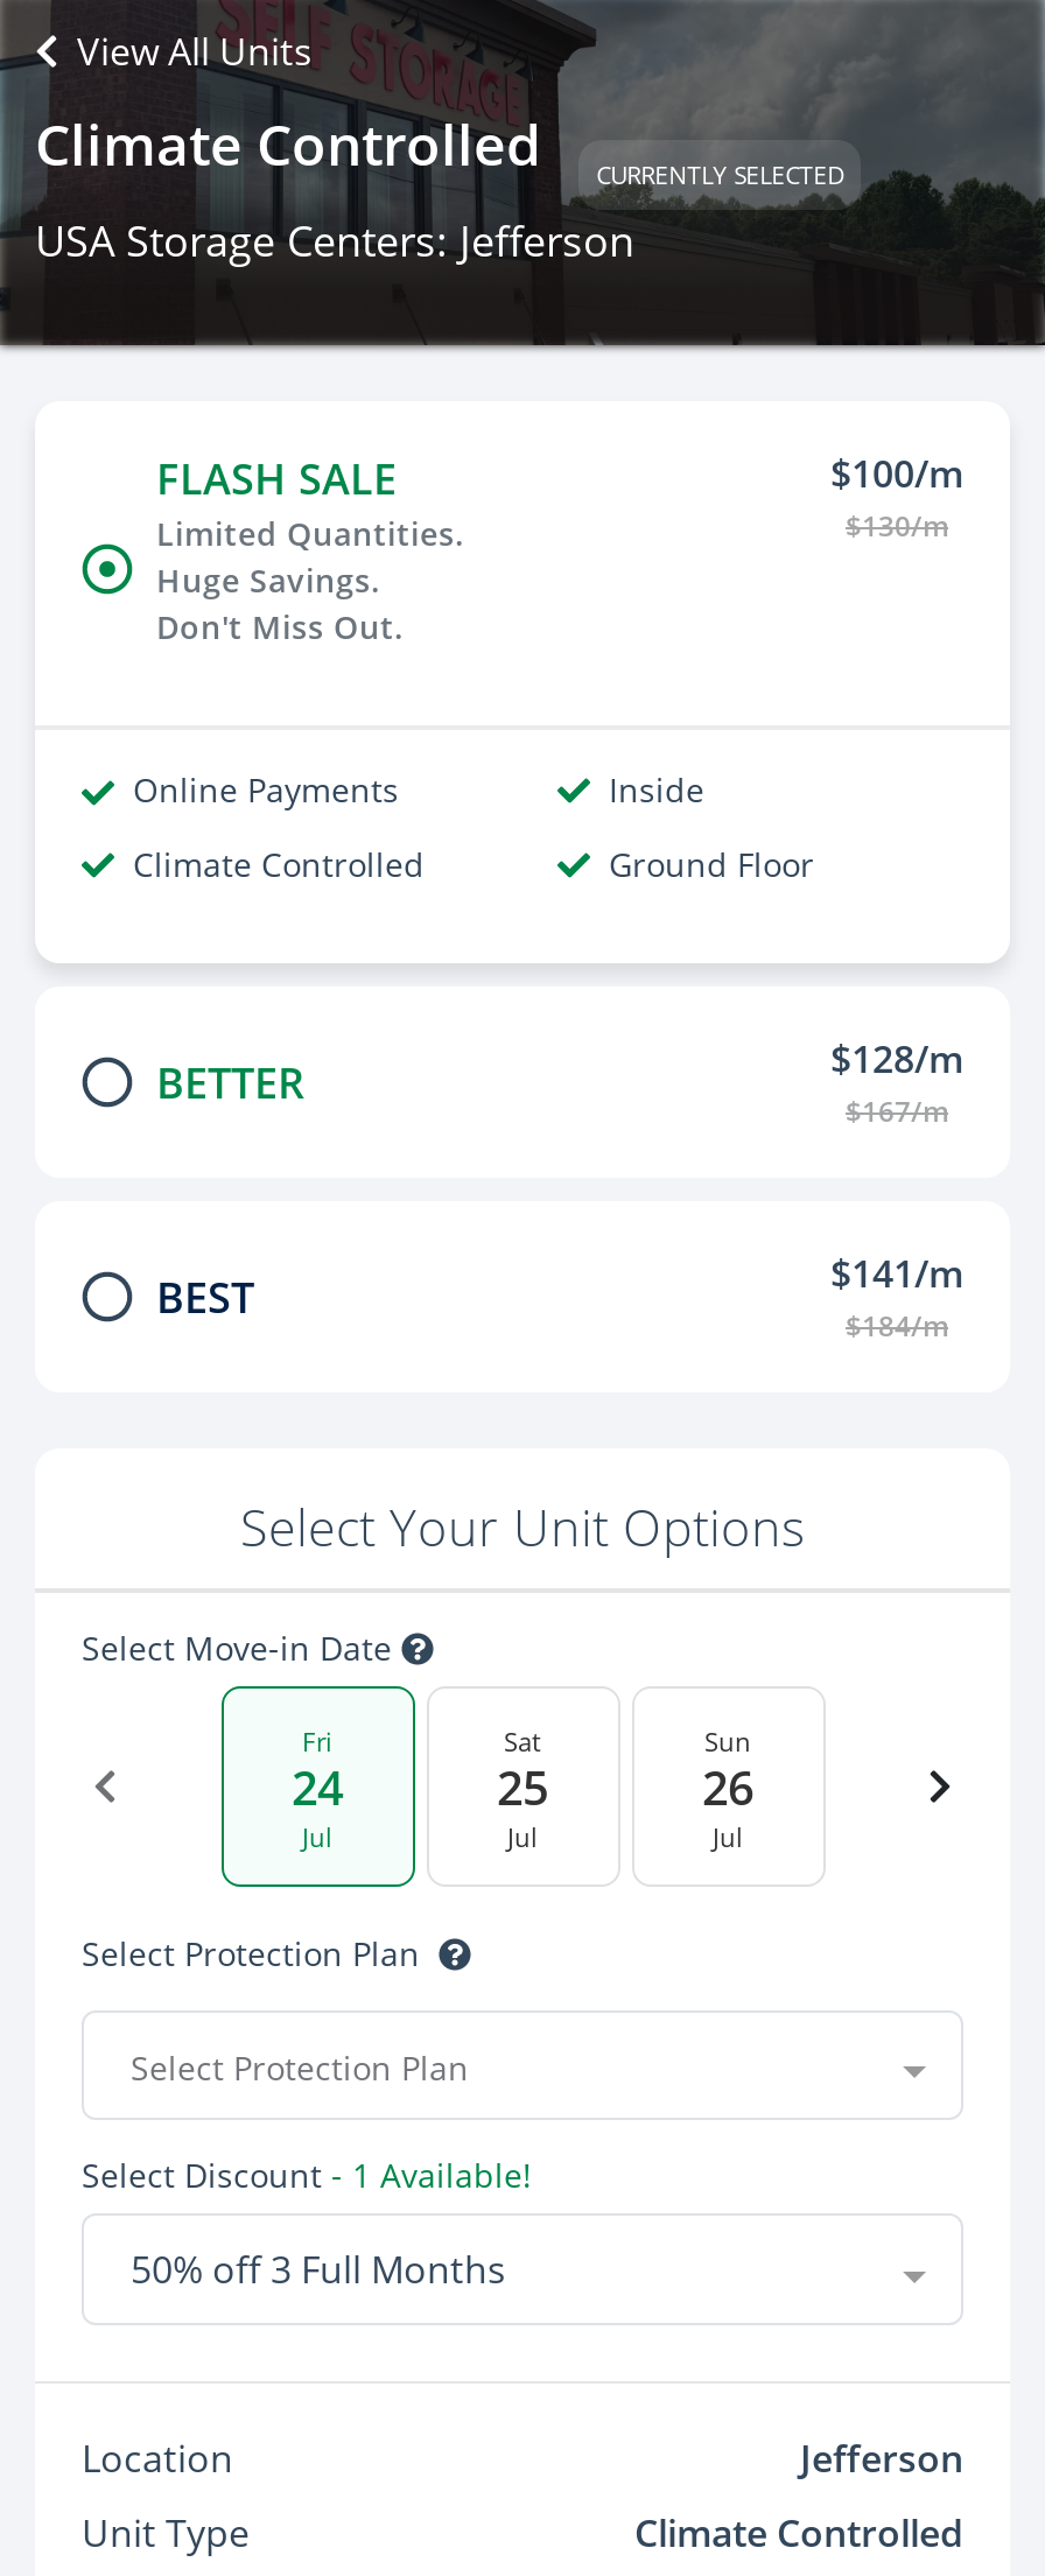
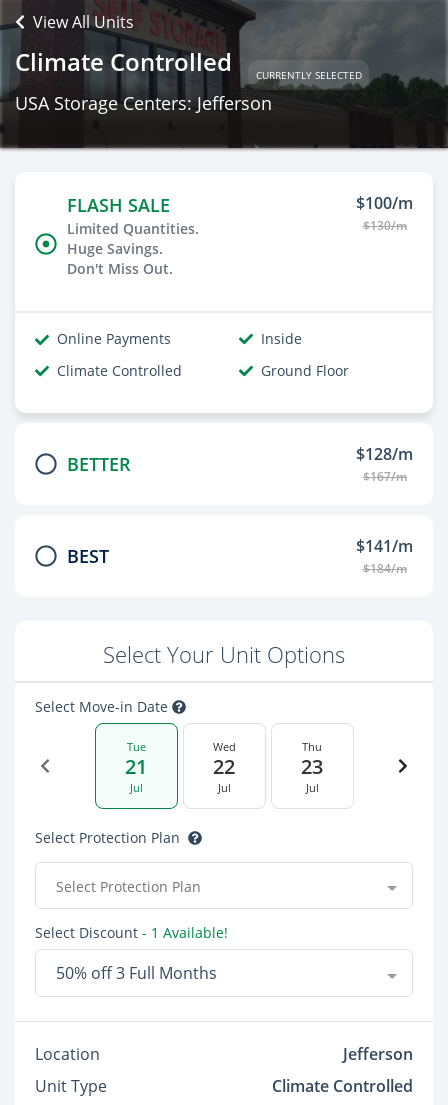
- Fri
- 24
+ Tue
+ 21

- Sat
- 25
+ Wed
+ 22

- Sun
- 26
+ Thu
+ 23
